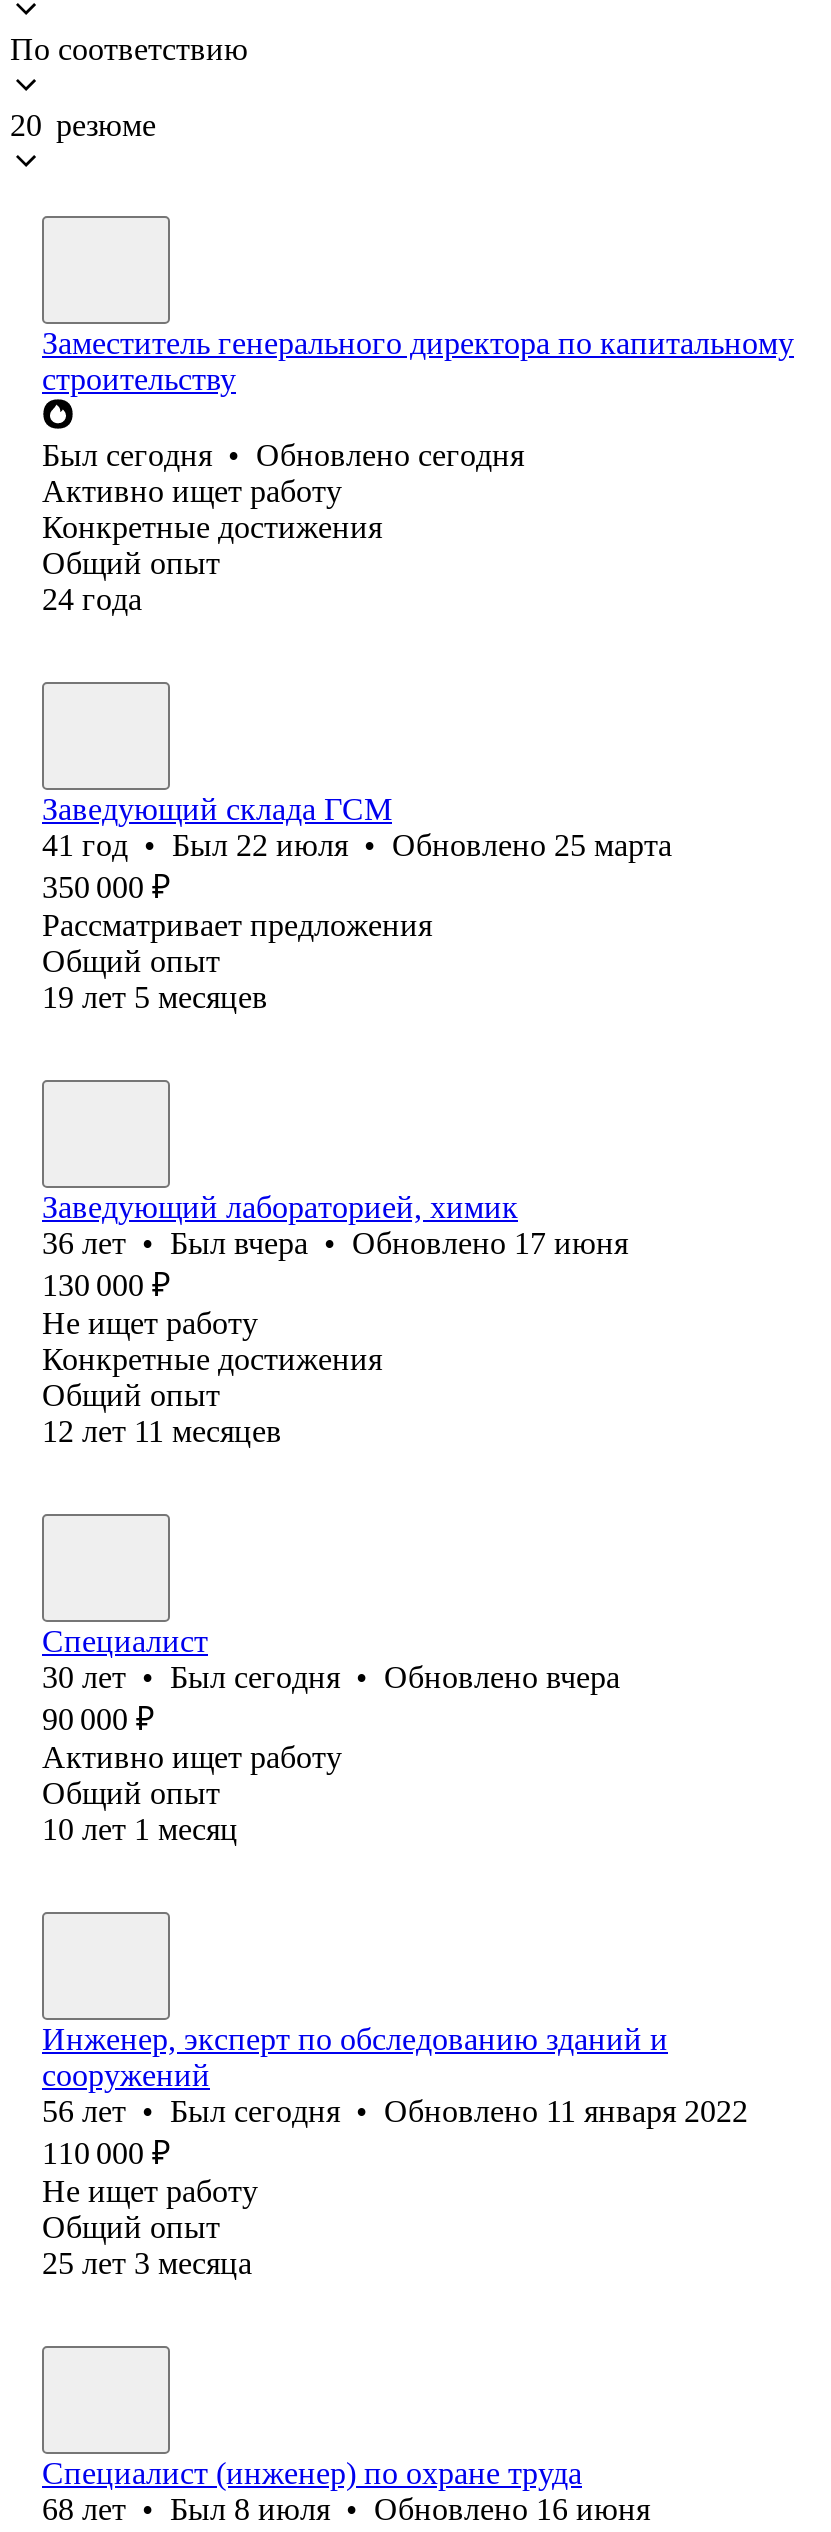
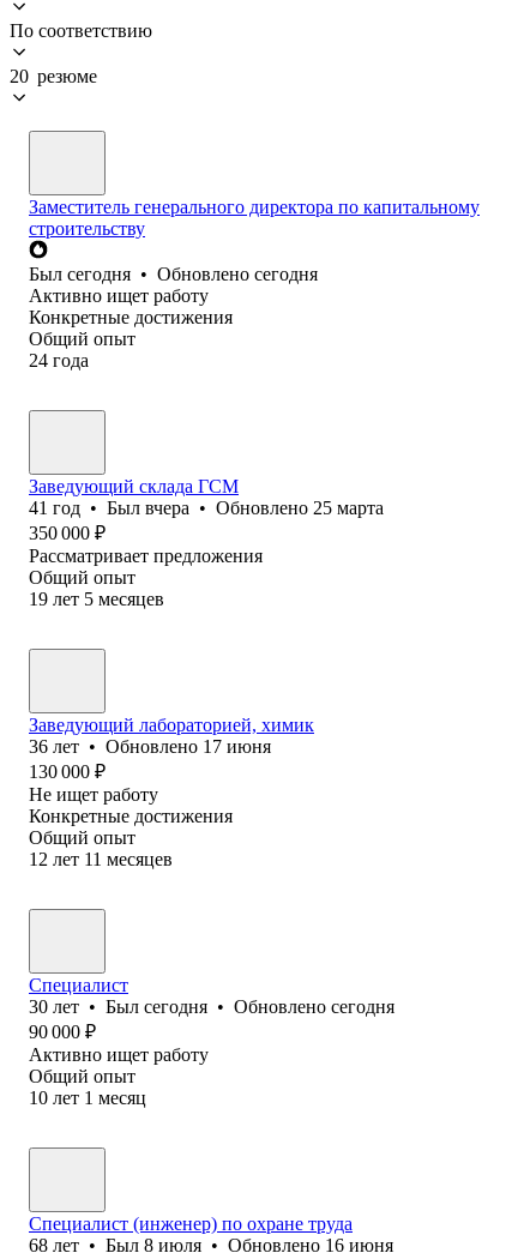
- 41 год • Был 22 июля • Обновлено 25 марта
+ 41 год • Был вчера • Обновлено 25 марта

- 36 лет • Был вчера • Обновлено 17 июня
+ 36 лет • Обновлено 17 июня

- 30 лет • Был сегодня • Обновлено вчера
+ 30 лет • Был сегодня • Обновлено сегодня

- Инженер, эксперт по обследованию зданий и
- сооружений
- 56 лет • Был сегодня • Обновлено 11 января 2022
- 110 000 ₽
- Не ищет работу
- Общий опыт
- 25 лет 3 месяца
